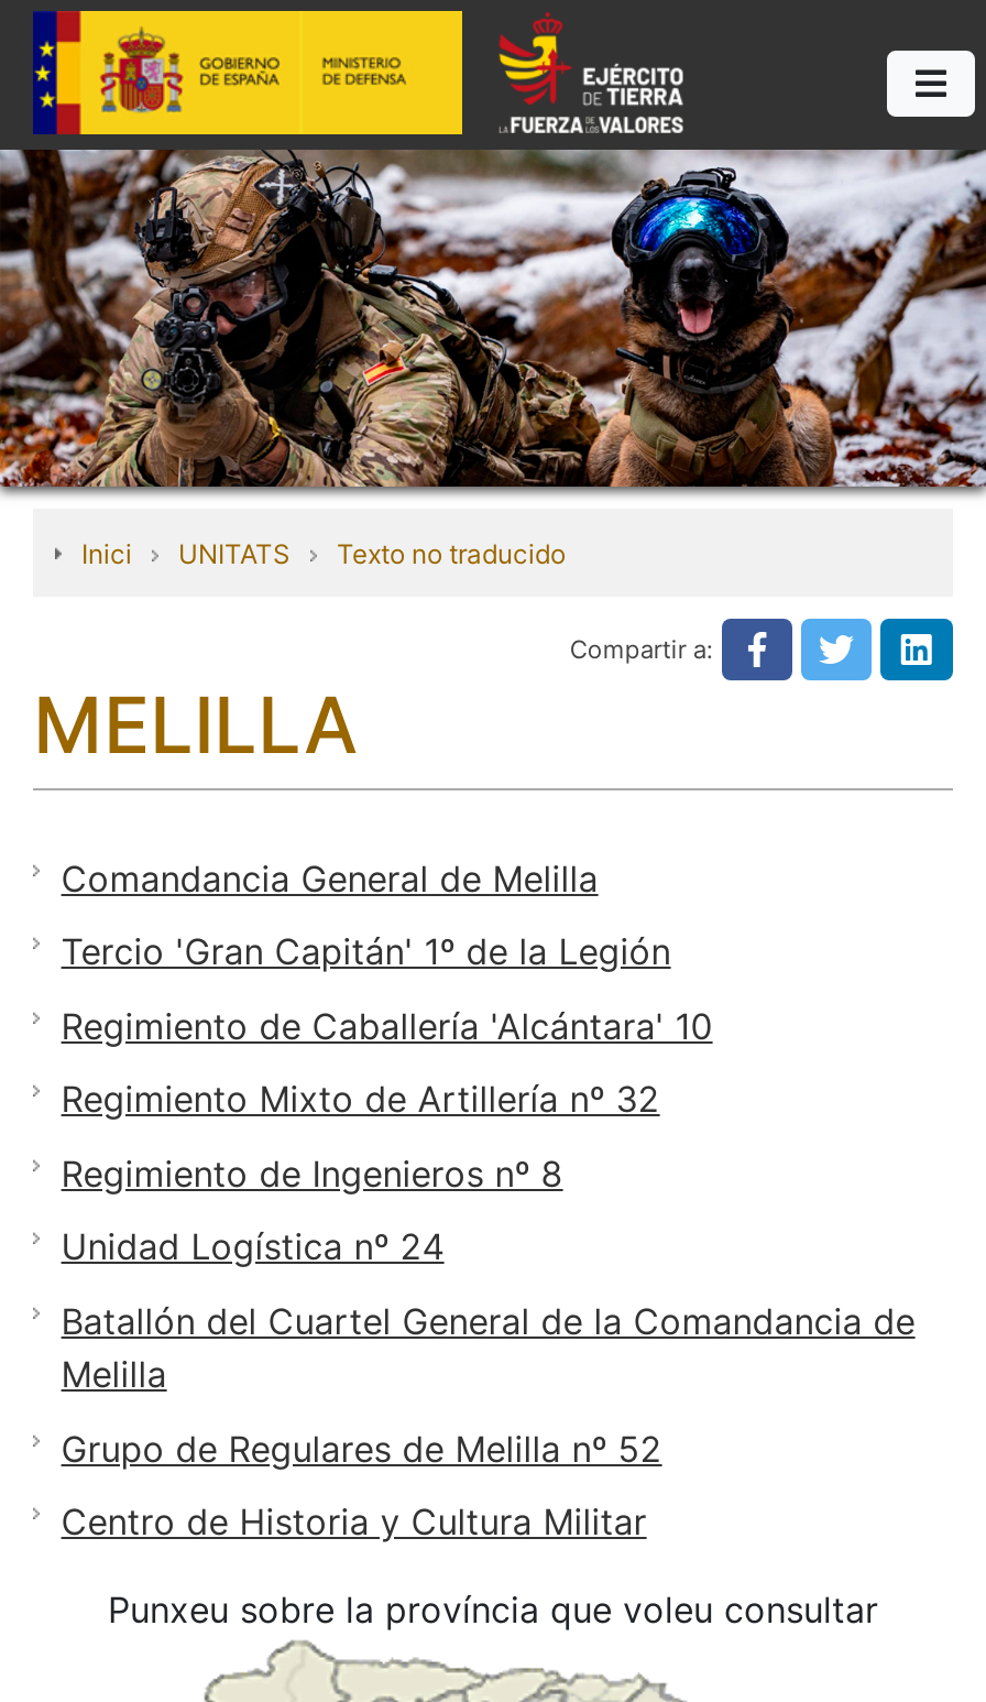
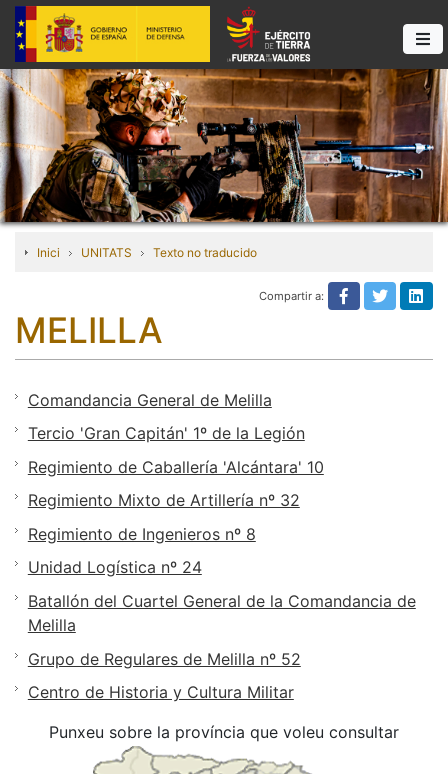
- [image]
+ [image]
